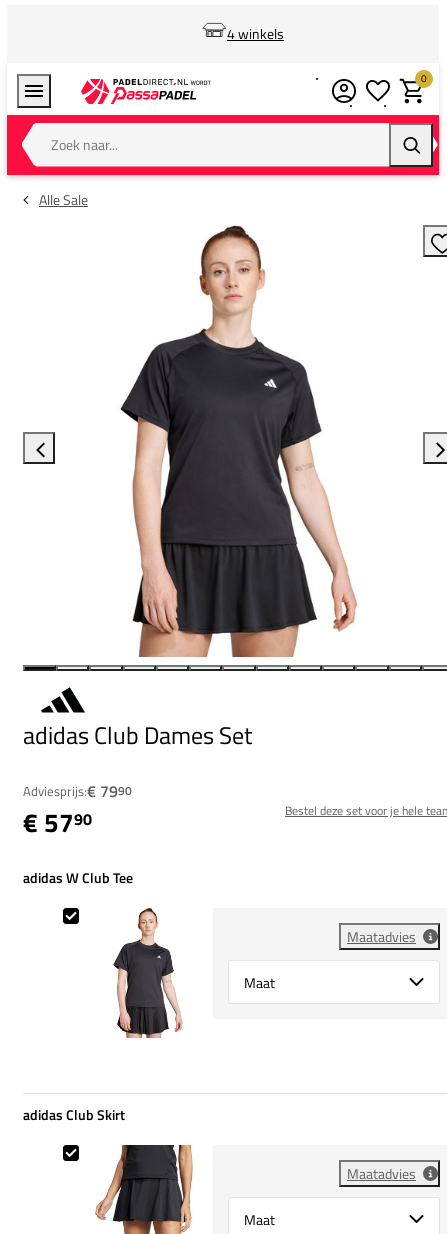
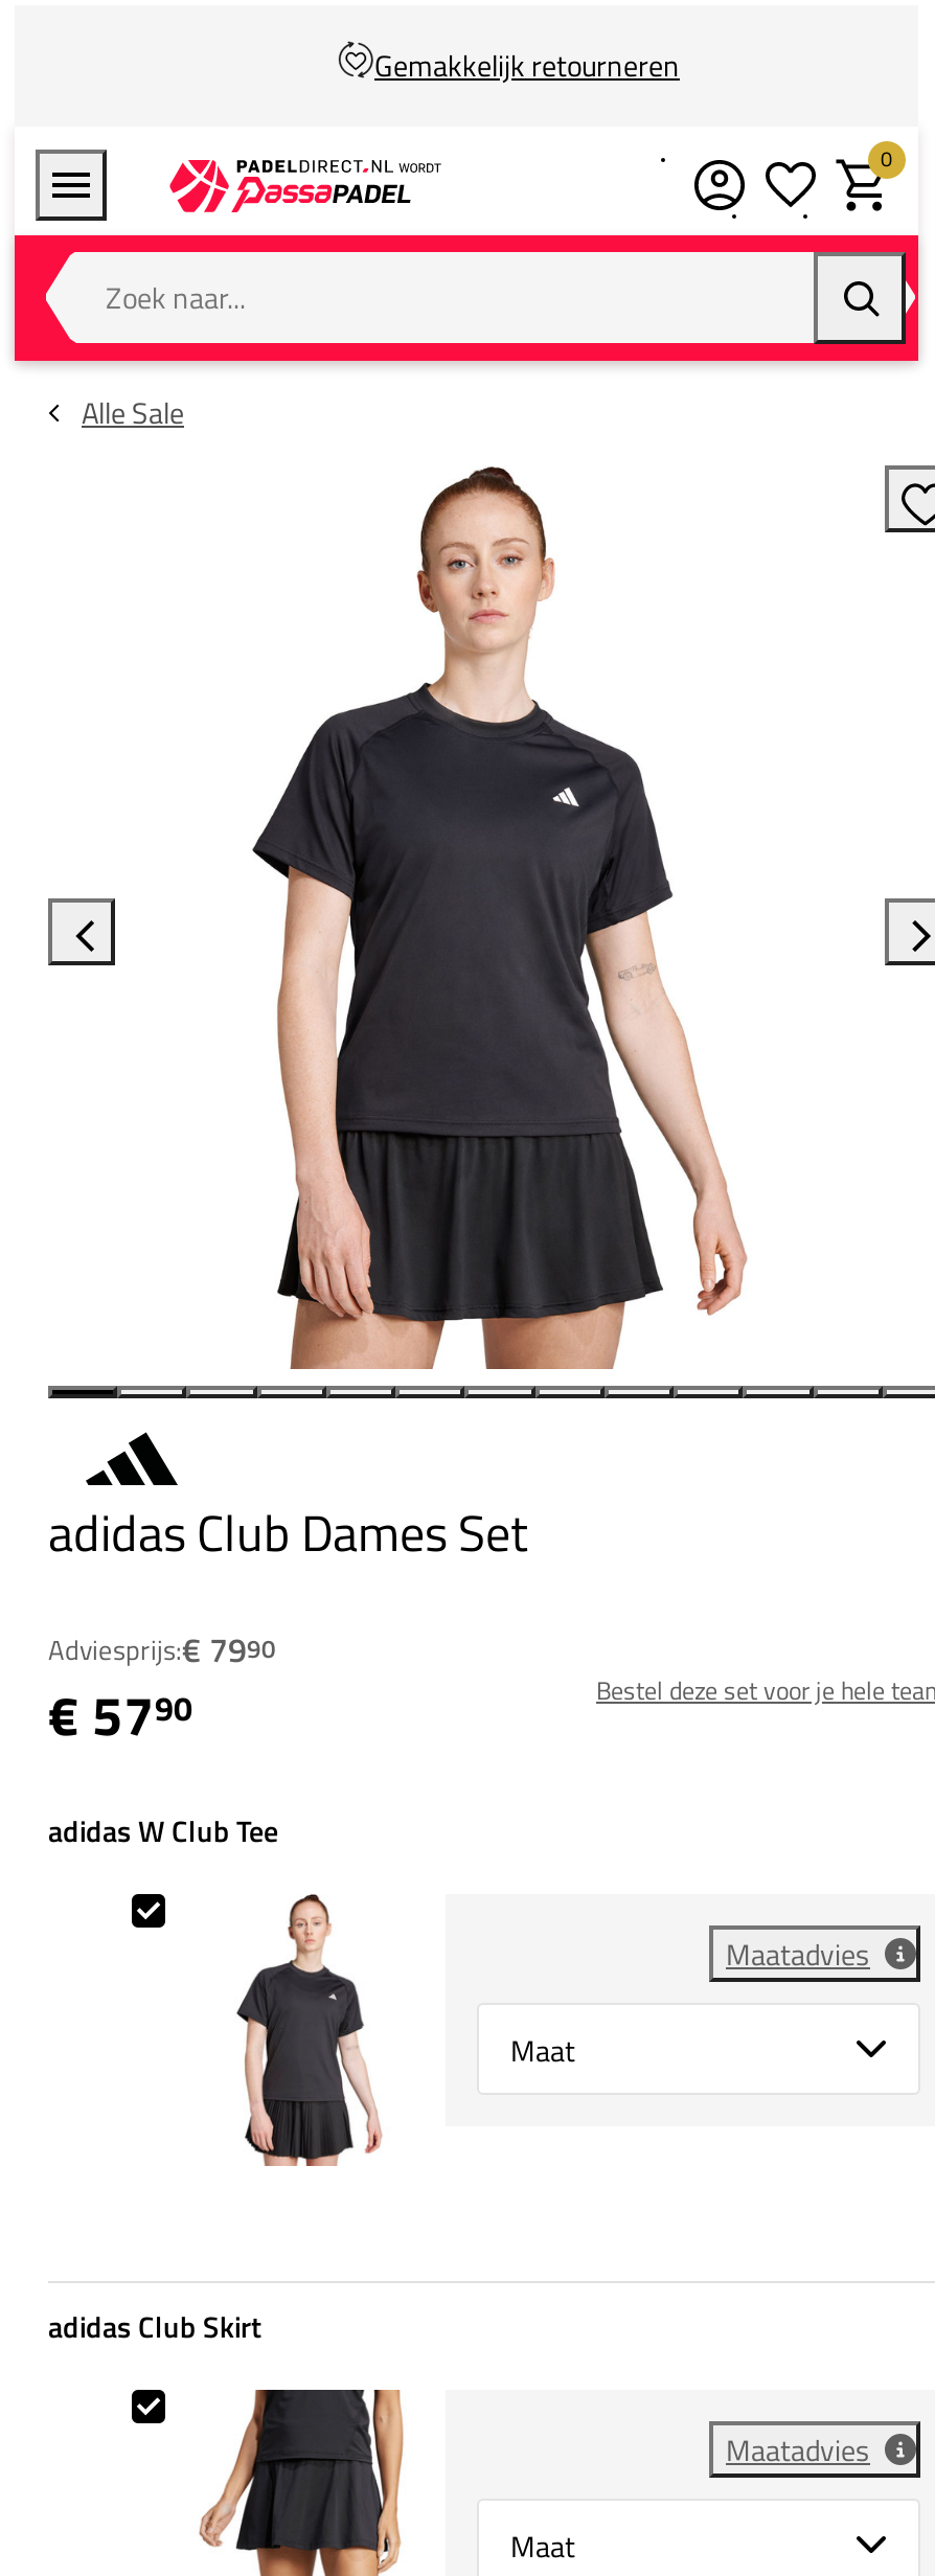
- 4 winkels
+ Gemakkelijk retourneren
